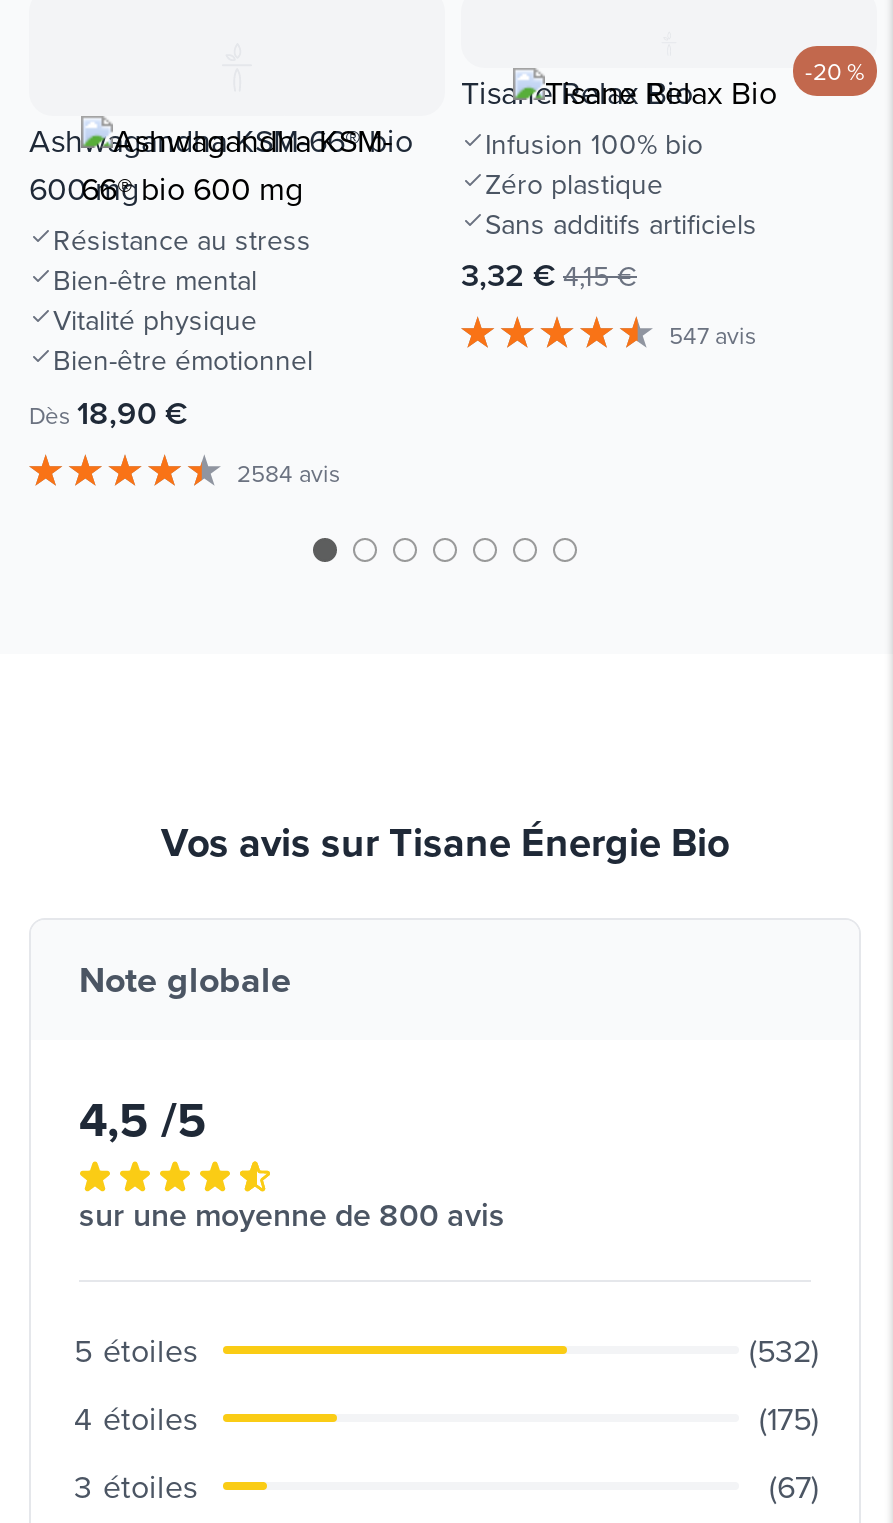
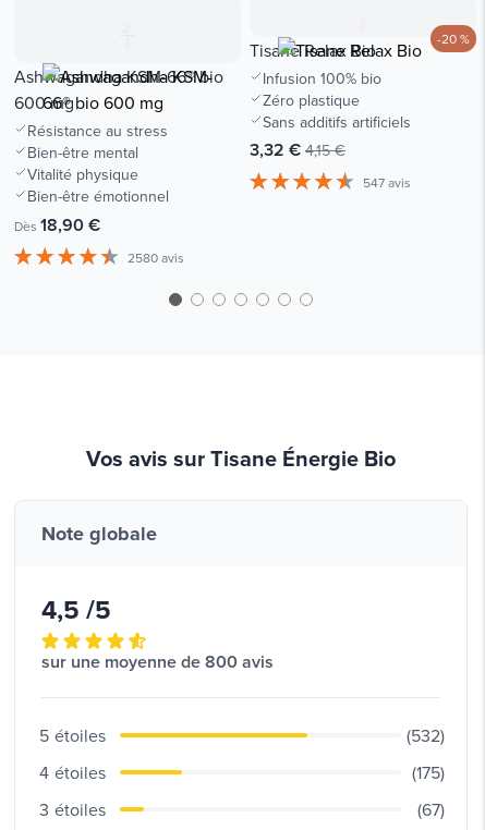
- 2584 avis
+ 2580 avis
